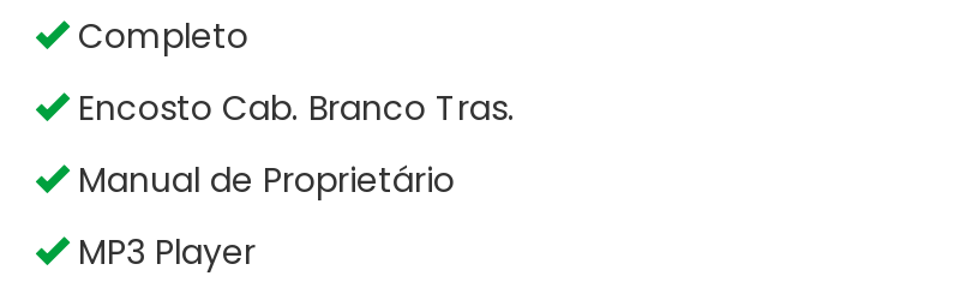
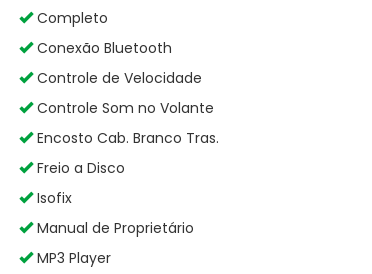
+ Conexão Bluetooth
+ Controle de Velocidade
+ Controle Som no Volante

+ Freio a Disco
+ Isofix
